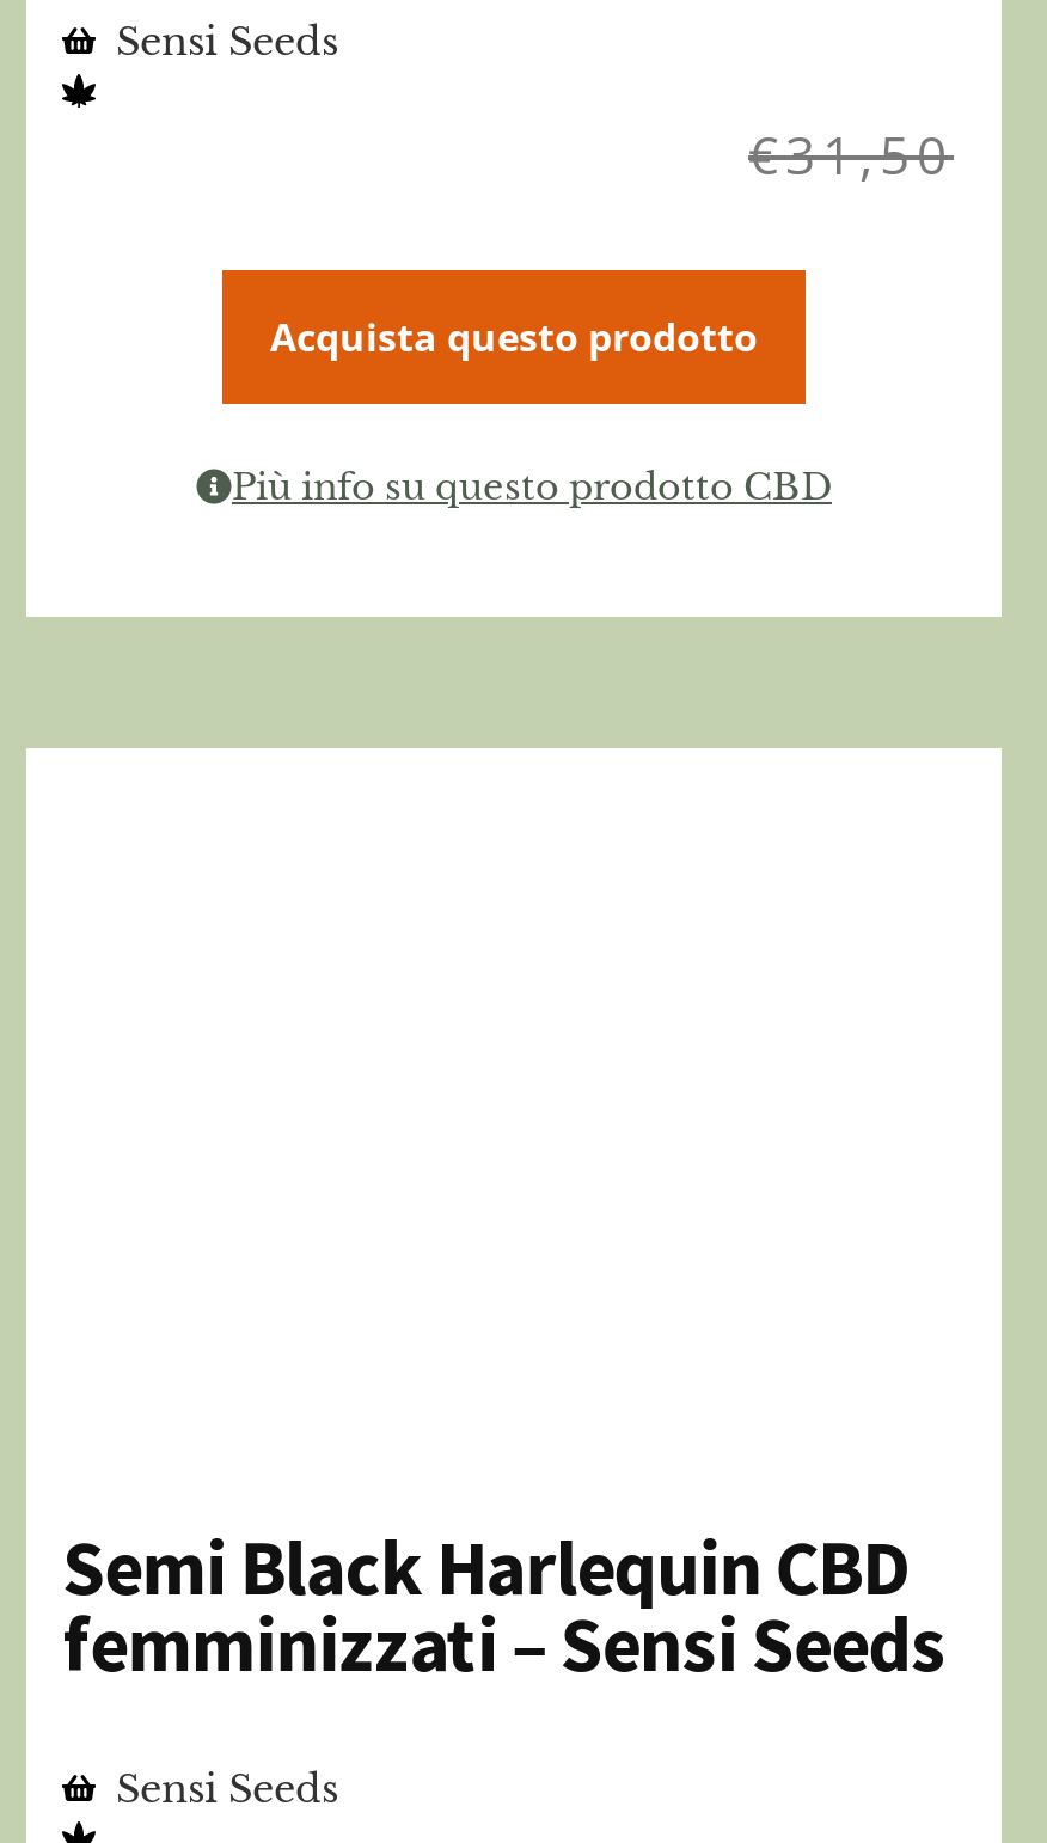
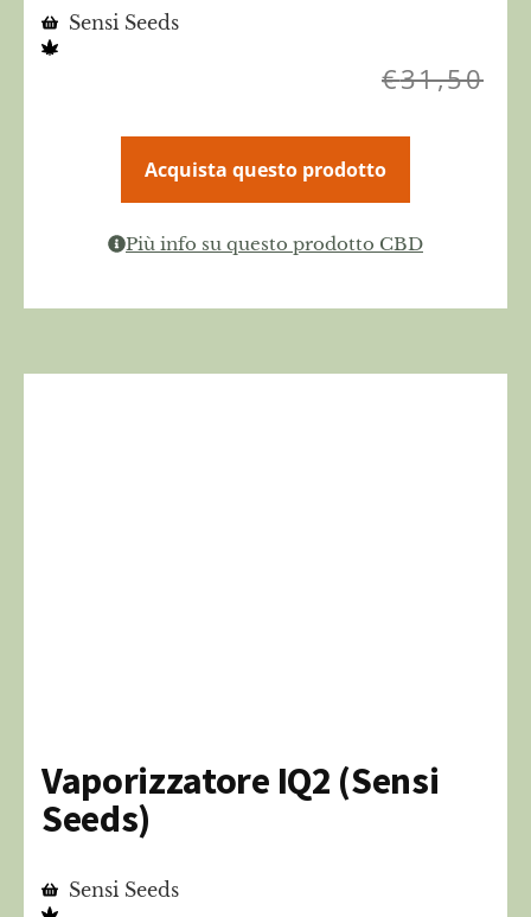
- Semi Black Harlequin CBD
- femminizzati – Sensi Seeds
+ Vaporizzatore IQ2 (Sensi
+ Seeds)
